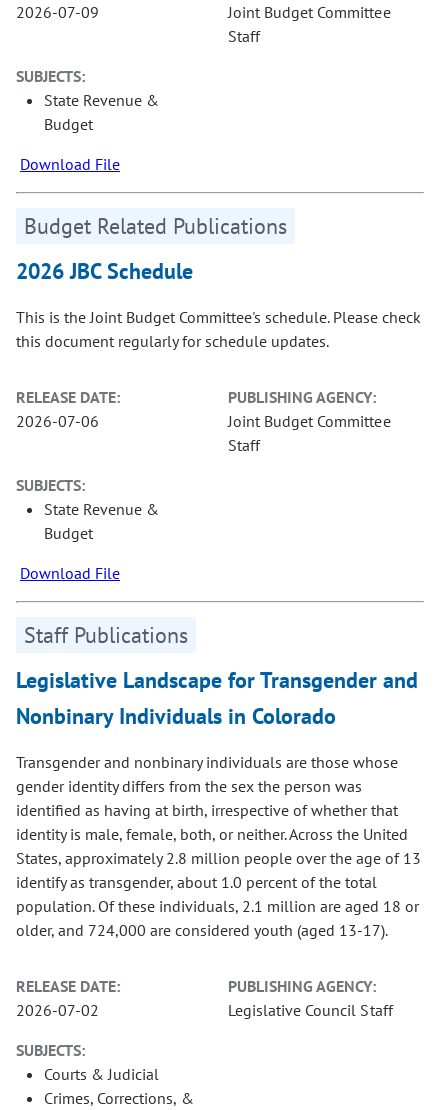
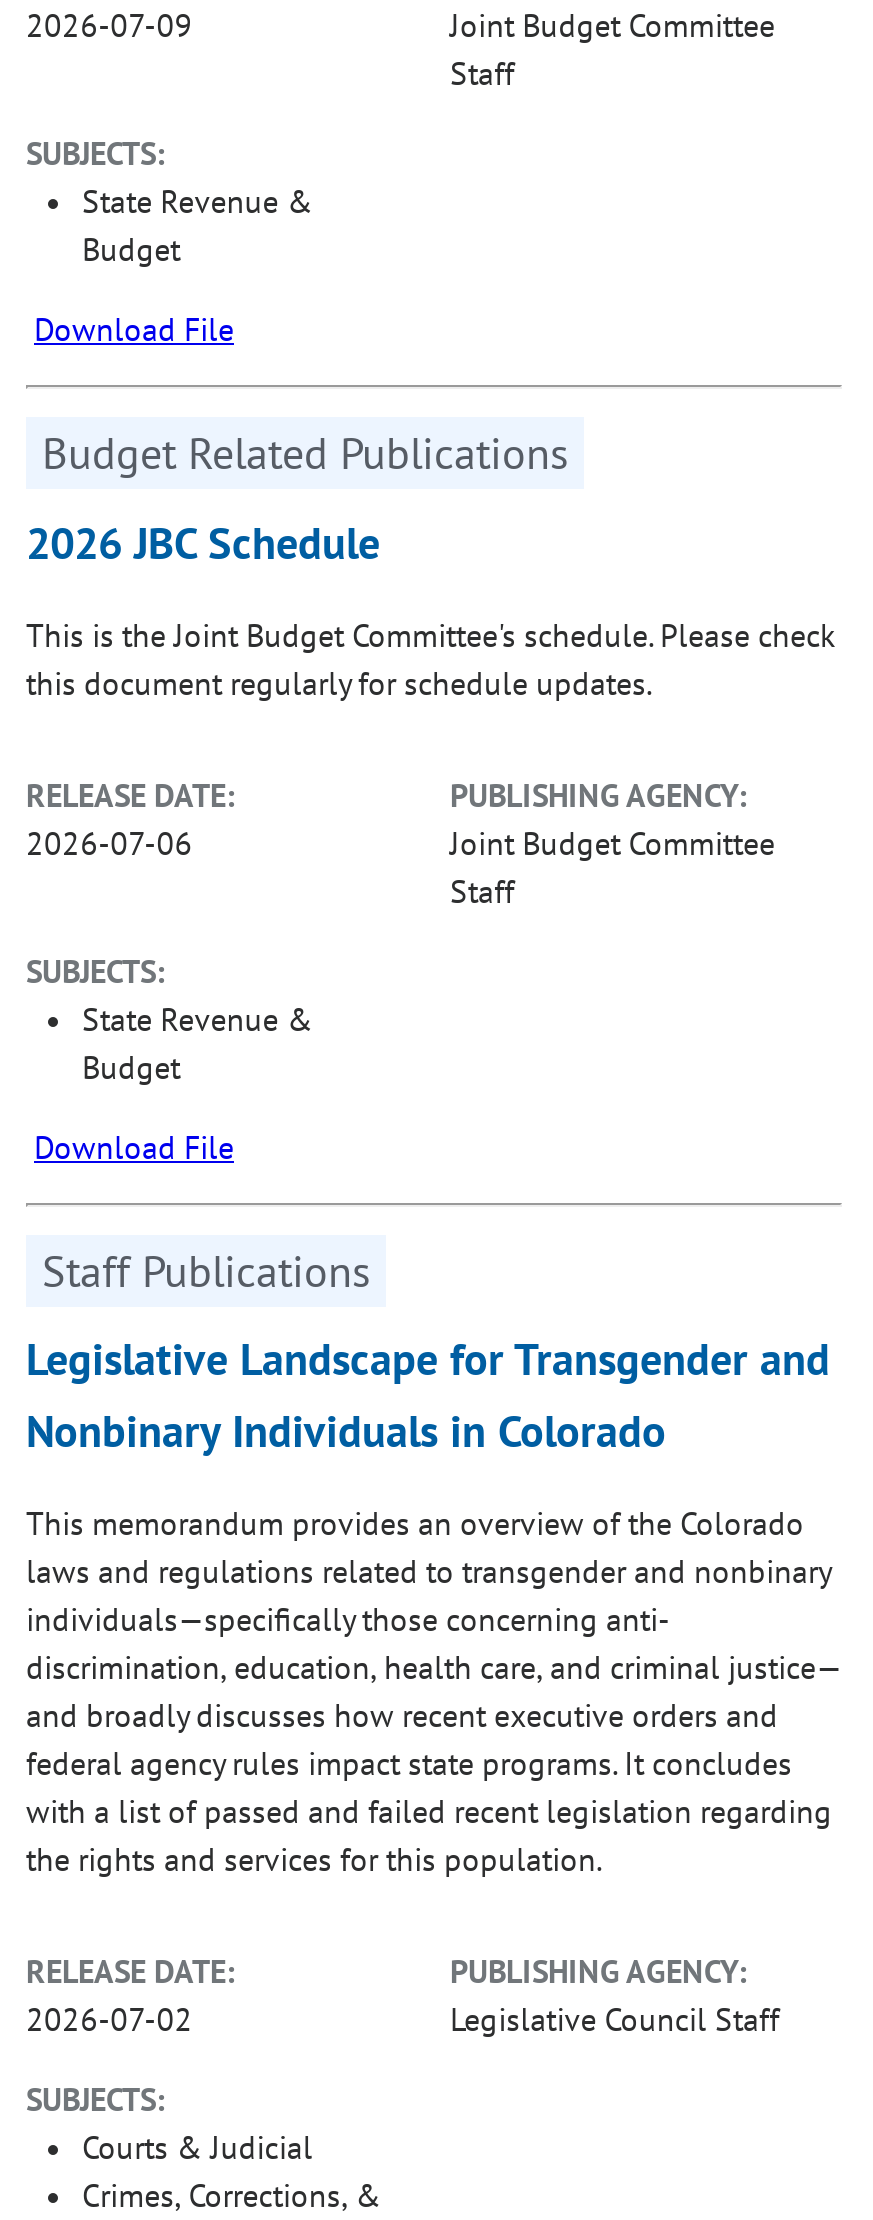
- Transgender and nonbinary individuals are those whose
- gender identity differs from the sex the person was
- identified as having at birth, irrespective of whether that
- identity is male, female, both, or neither. Across the United
- States, approximately 2.8 million people over the age of 13
- identify as transgender, about 1.0 percent of the total
- population. Of these individuals, 2.1 million are aged 18 or
- older, and 724,000 are considered youth (aged 13-17).
+ This memorandum provides an overview of the Colorado
+ laws and regulations related to transgender and nonbinary
+ individuals—specifically those concerning anti-
+ discrimination, education, health care, and criminal justice—
+ and broadly discusses how recent executive orders and
+ federal agency rules impact state programs. It concludes
+ with a list of passed and failed recent legislation regarding
+ the rights and services for this population.
